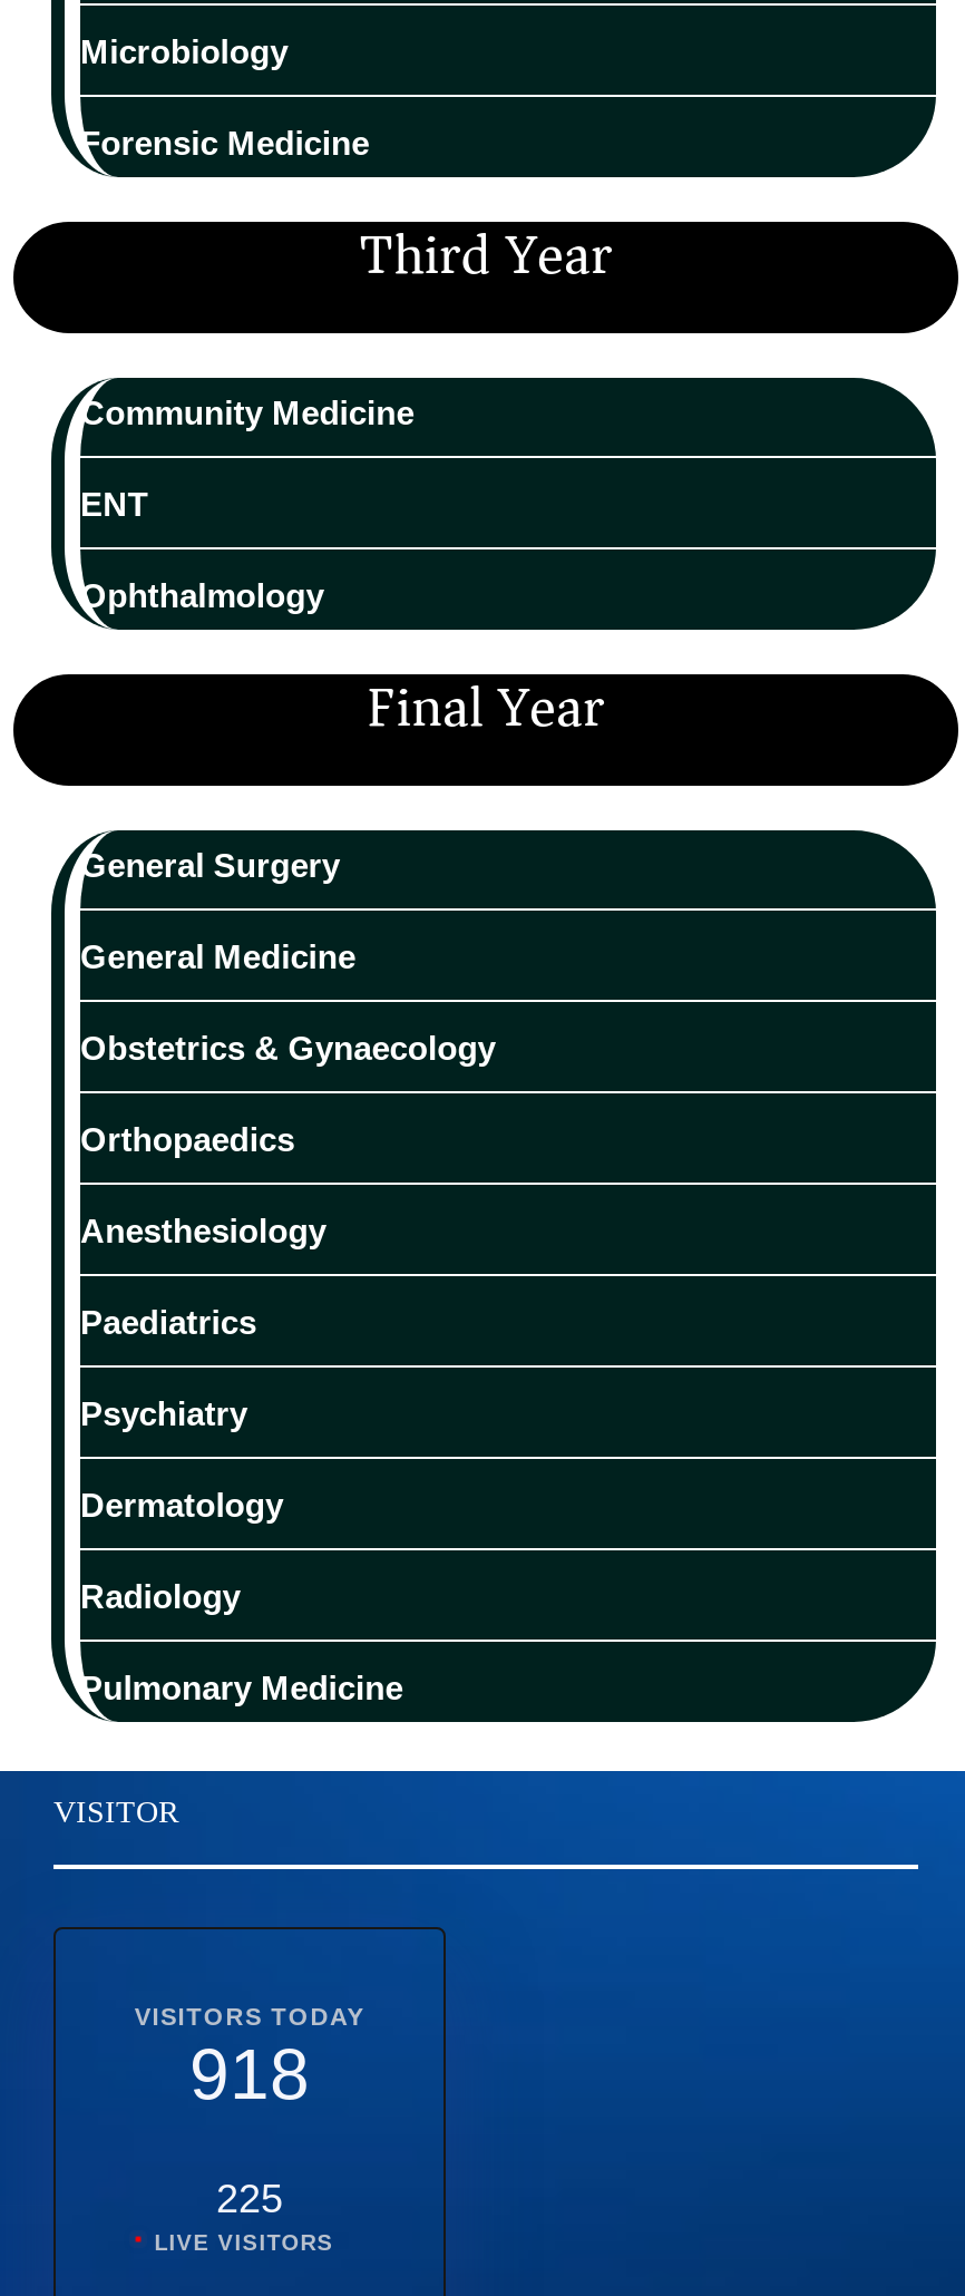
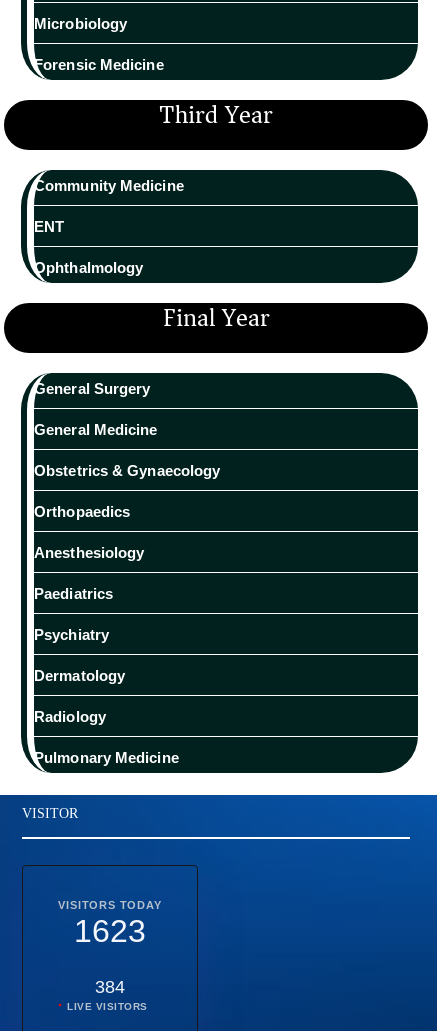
- 918
+ 1623

- 225
+ 384
